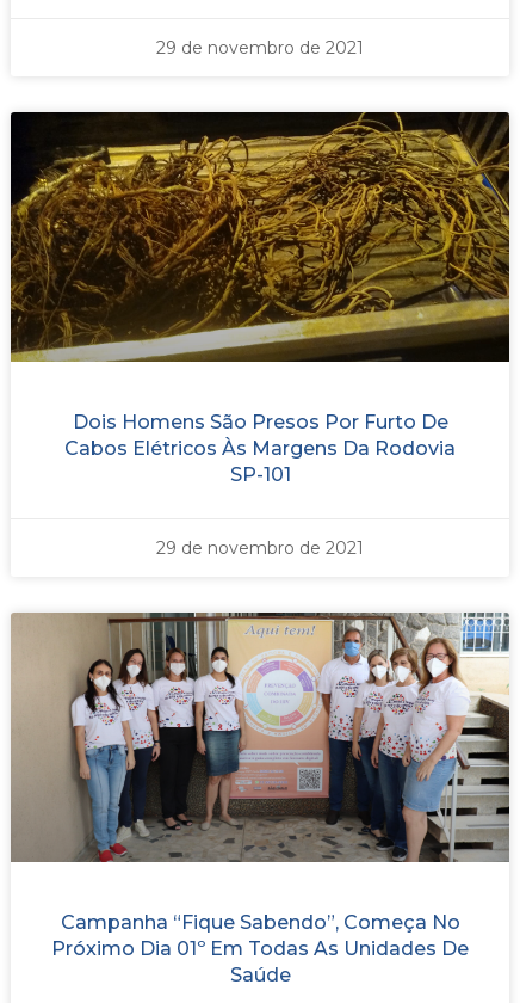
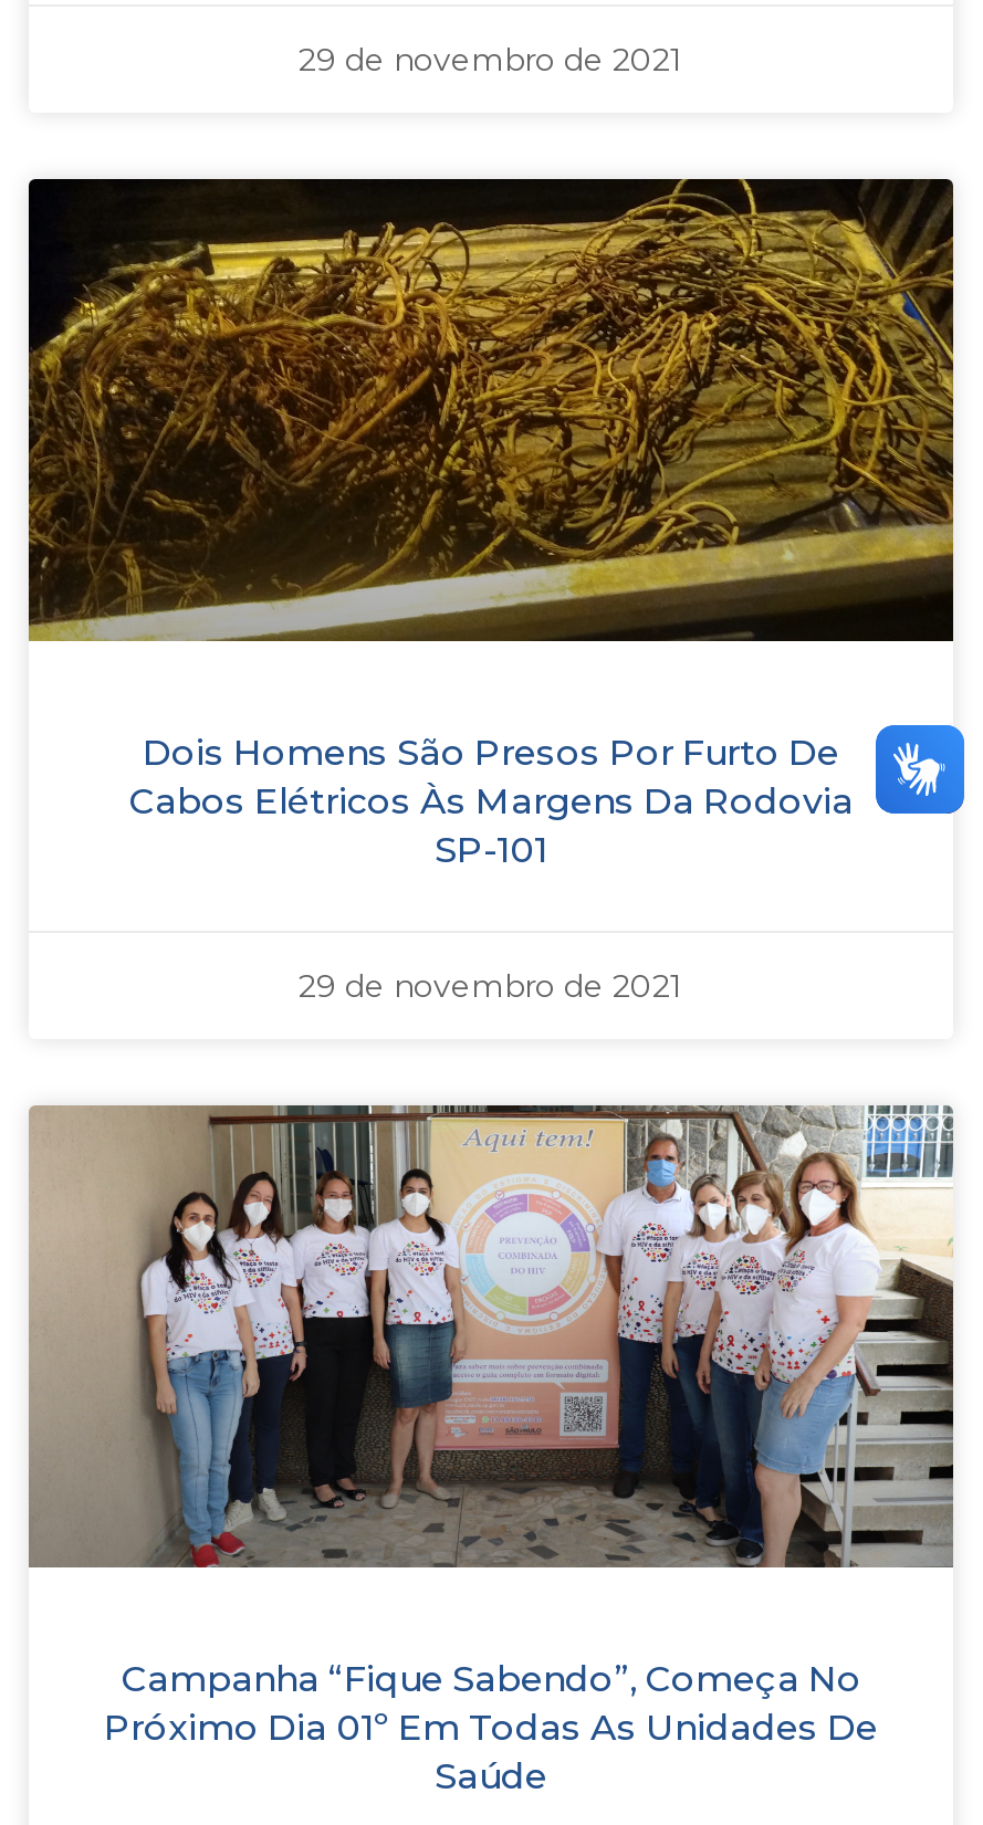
+ [image]
